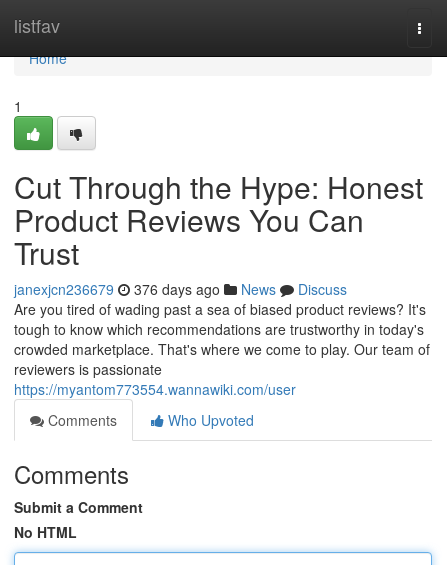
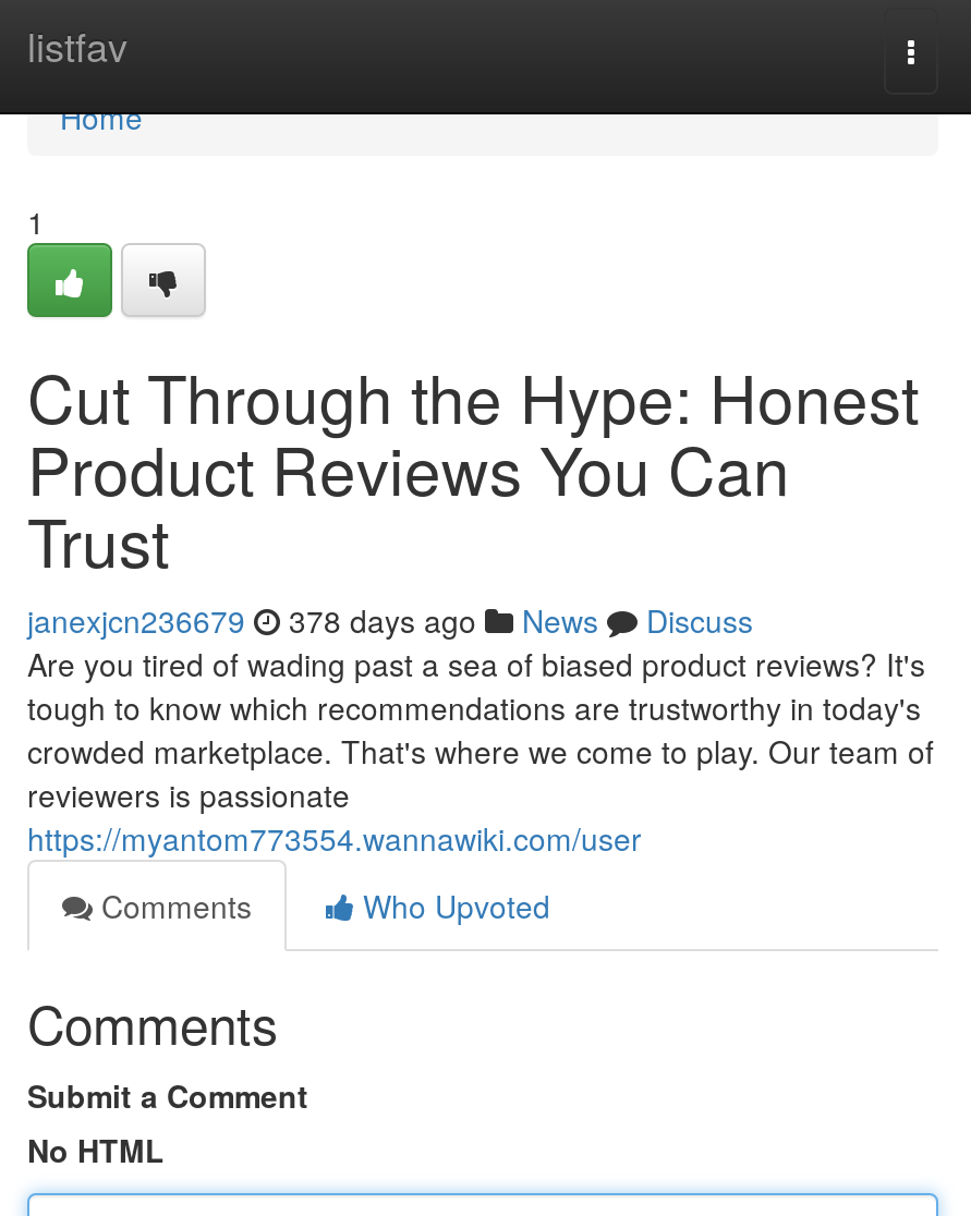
- janexjcn236679 376 days ago News Discuss
+ janexjcn236679 378 days ago News Discuss
